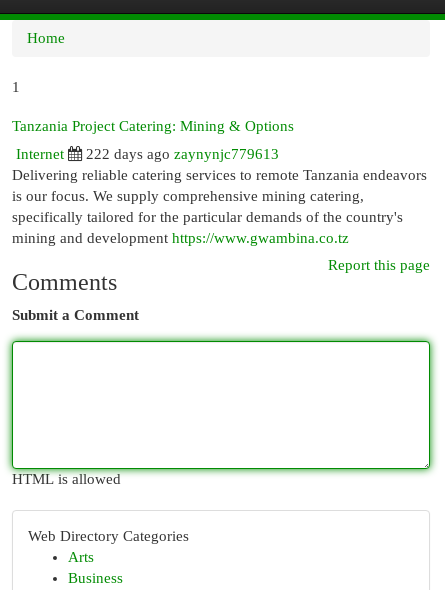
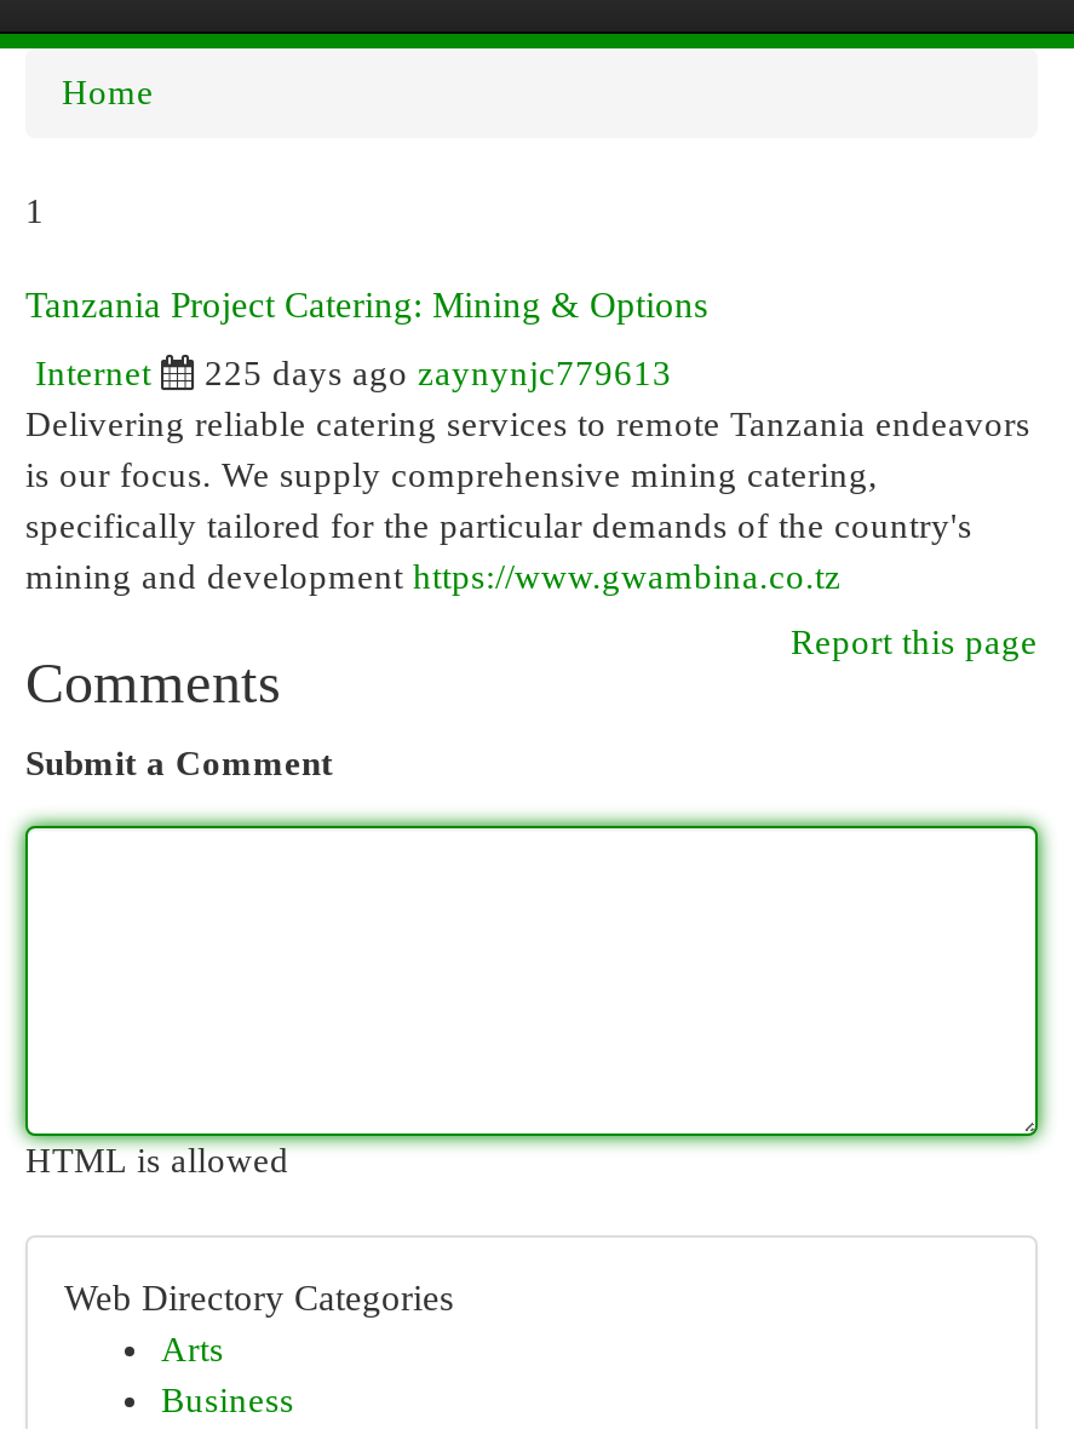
- 222 days ago zaynynjc779613
+ 225 days ago zaynynjc779613
